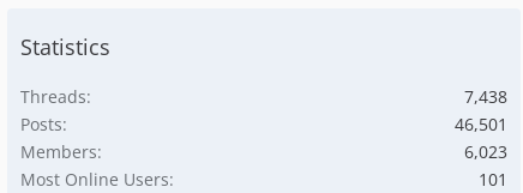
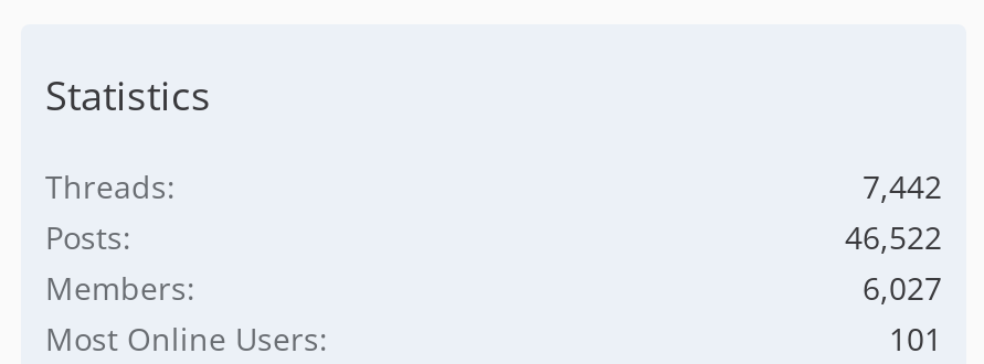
- 7,438
+ 7,442

- 46,501
+ 46,522

- 6,023
+ 6,027
